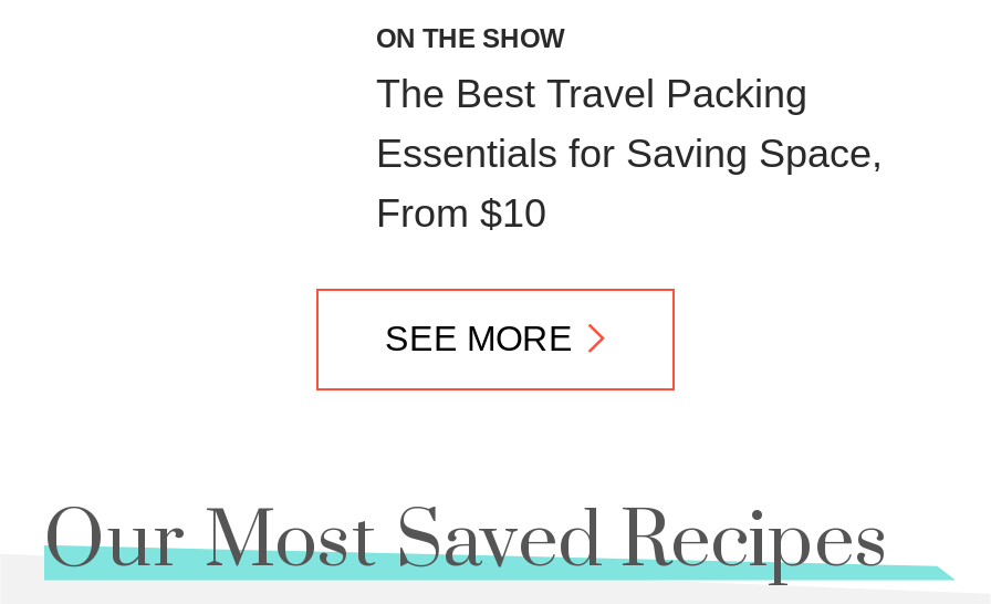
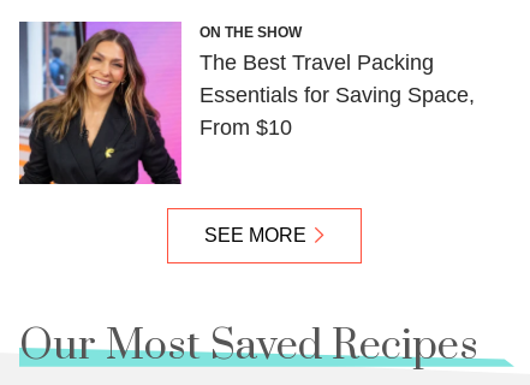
+ [image]
